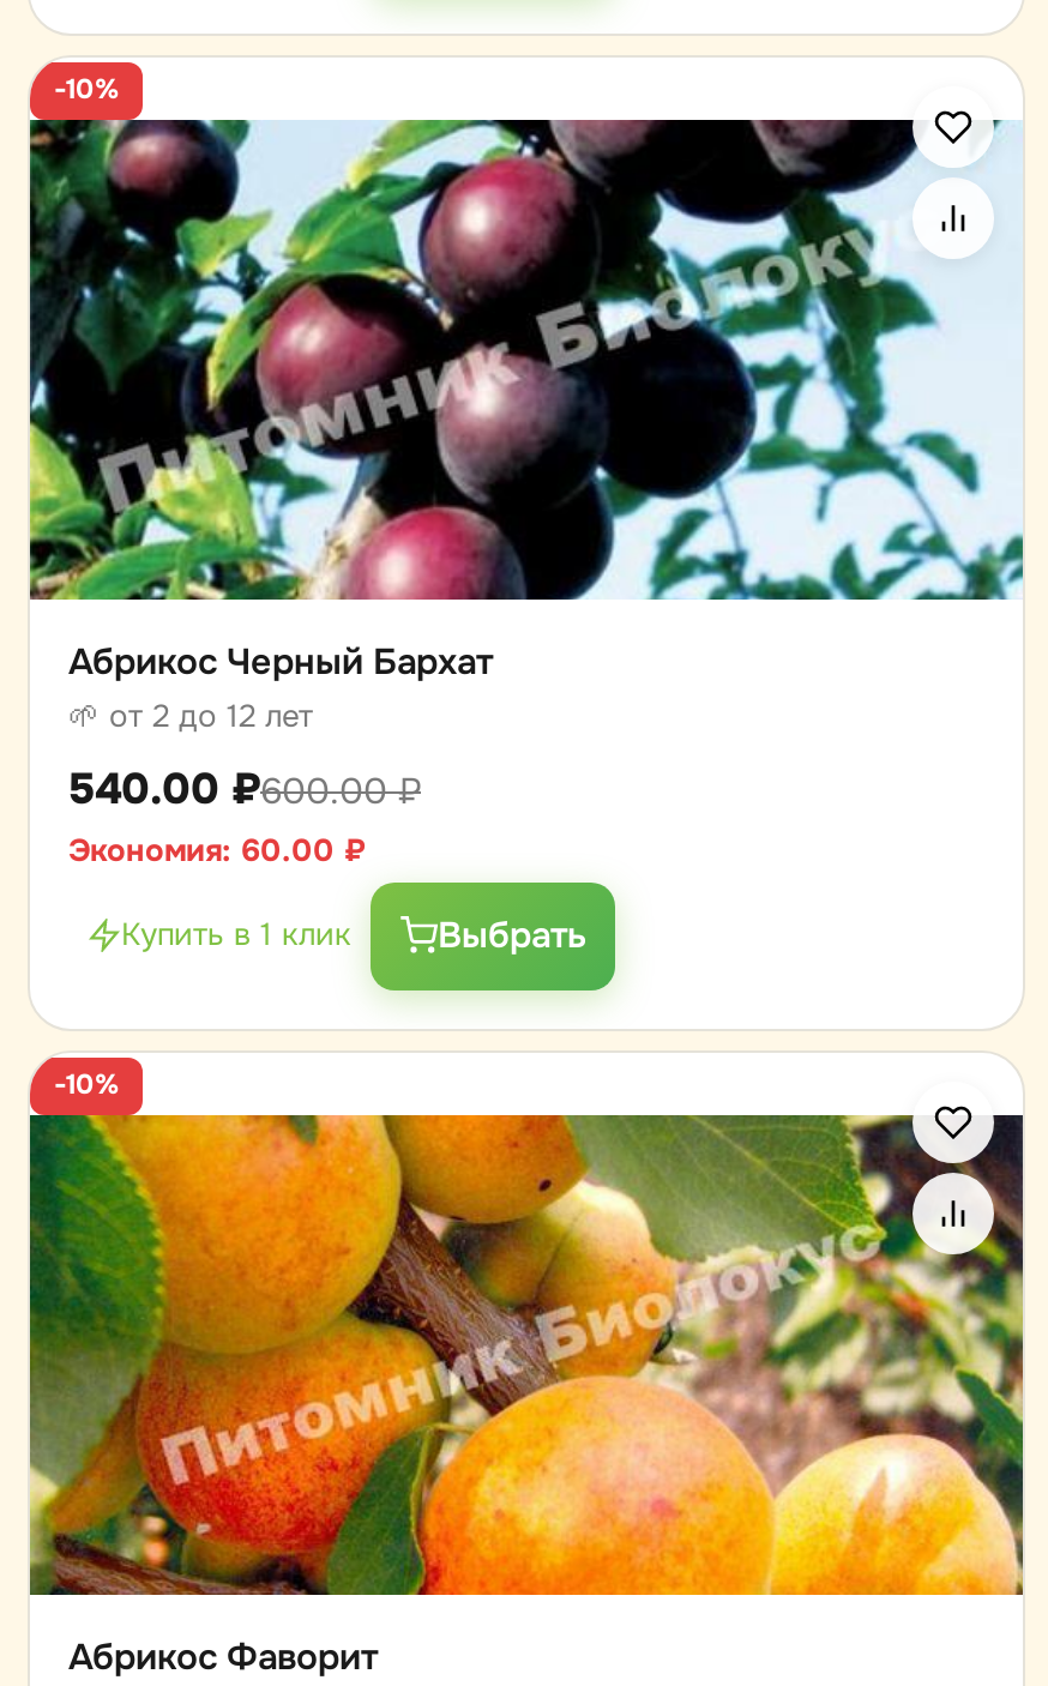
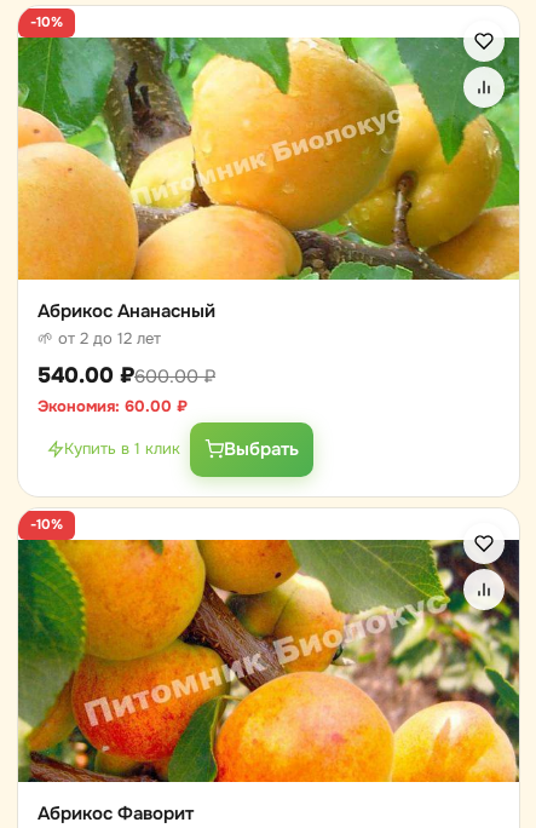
- [image]
- Абрикос Черный Бархат
+ [image]
+ Абрикос Ананасный
